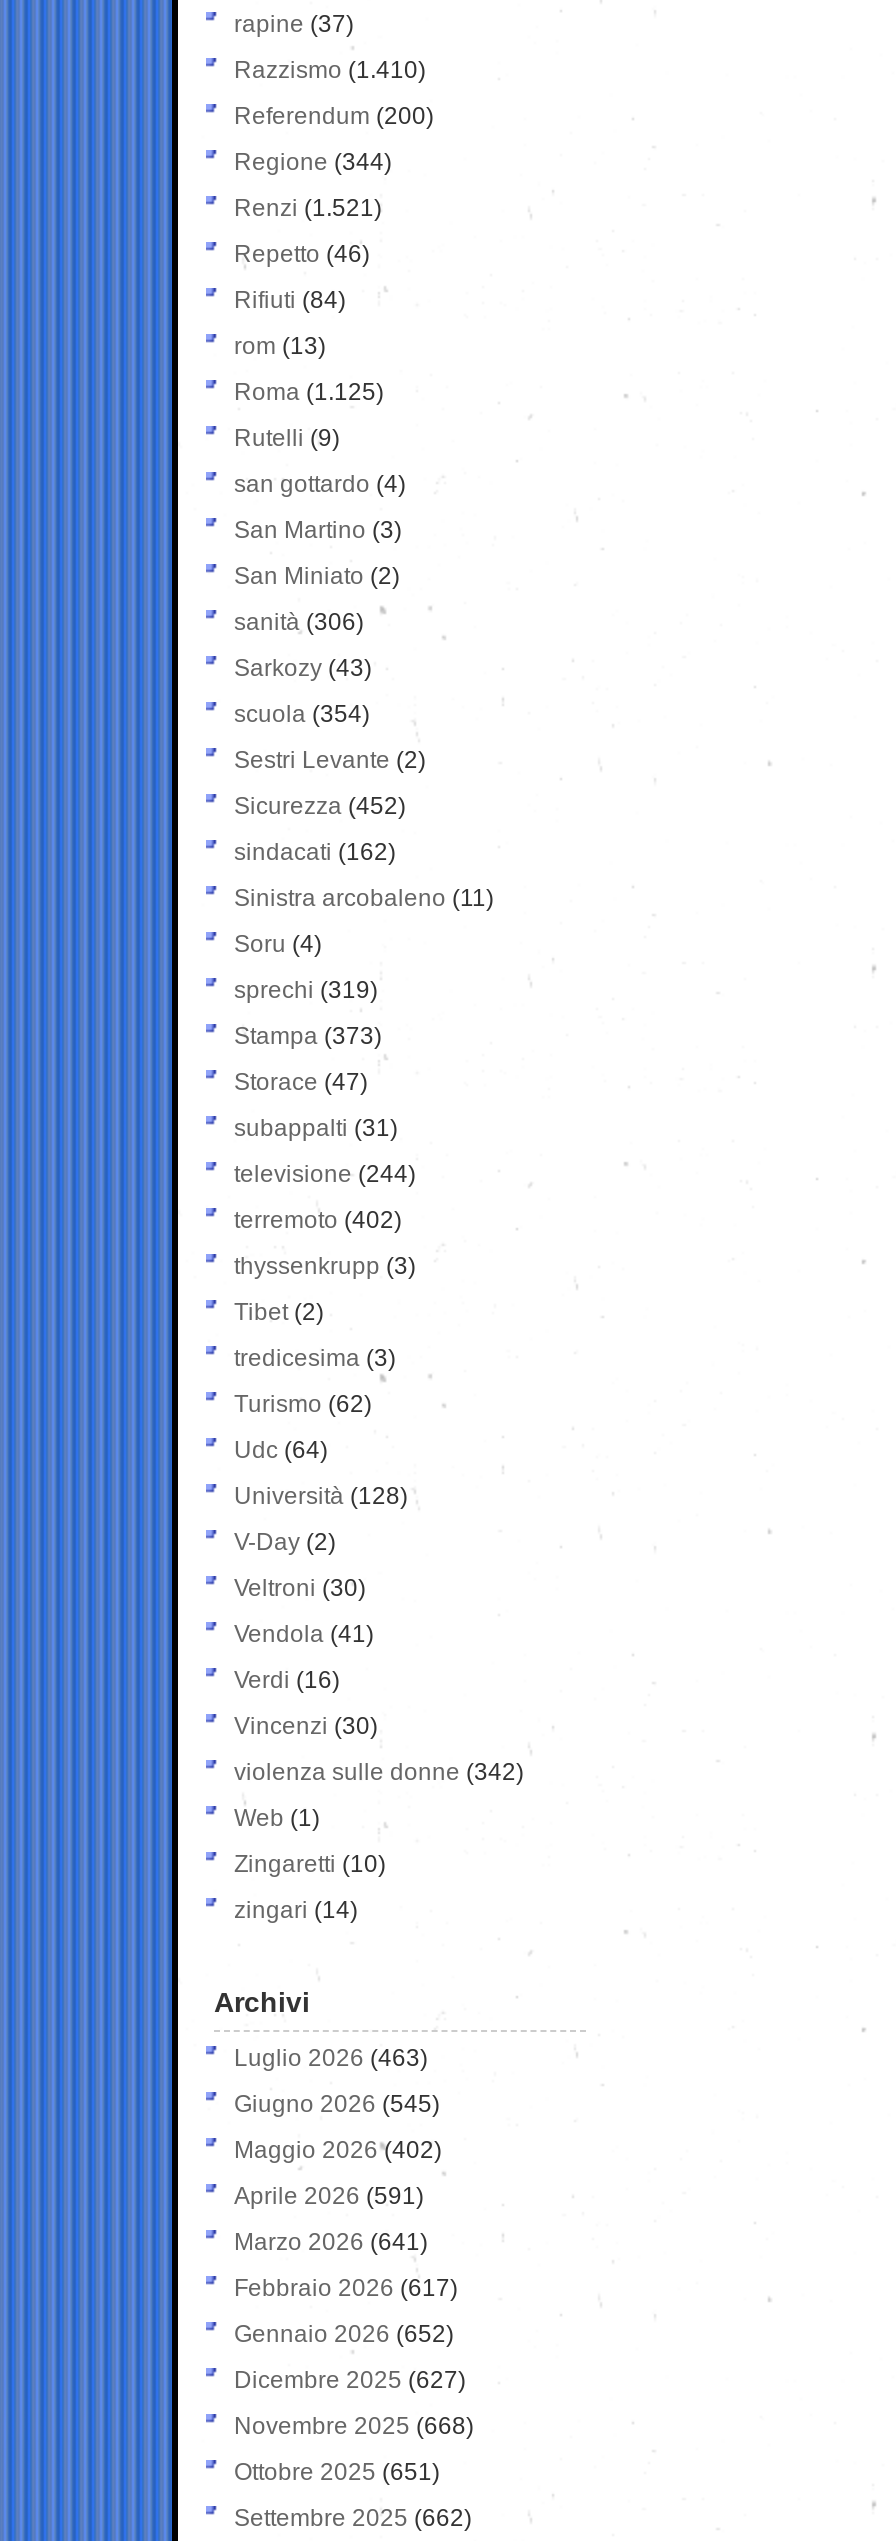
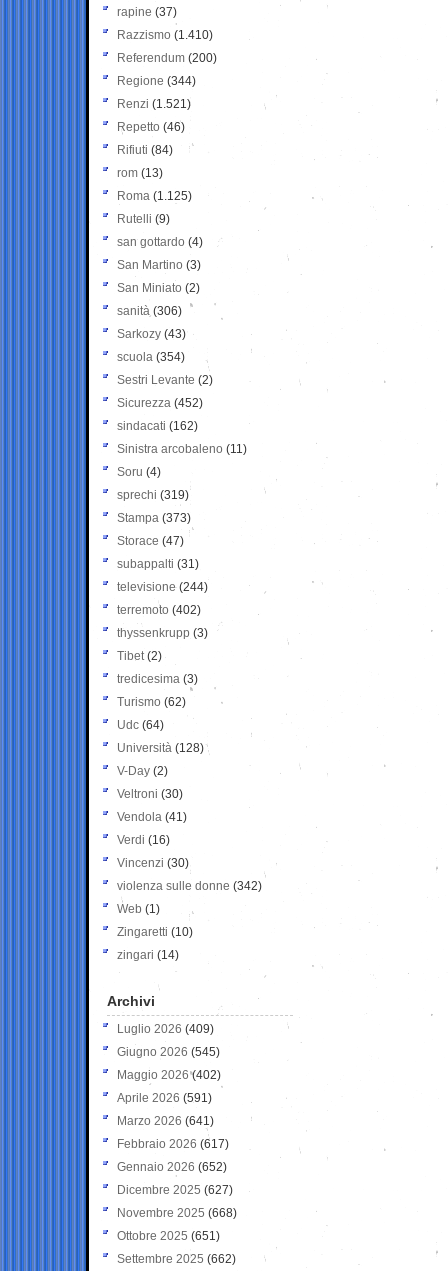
- Luglio 2026 (463)
+ Luglio 2026 (409)
